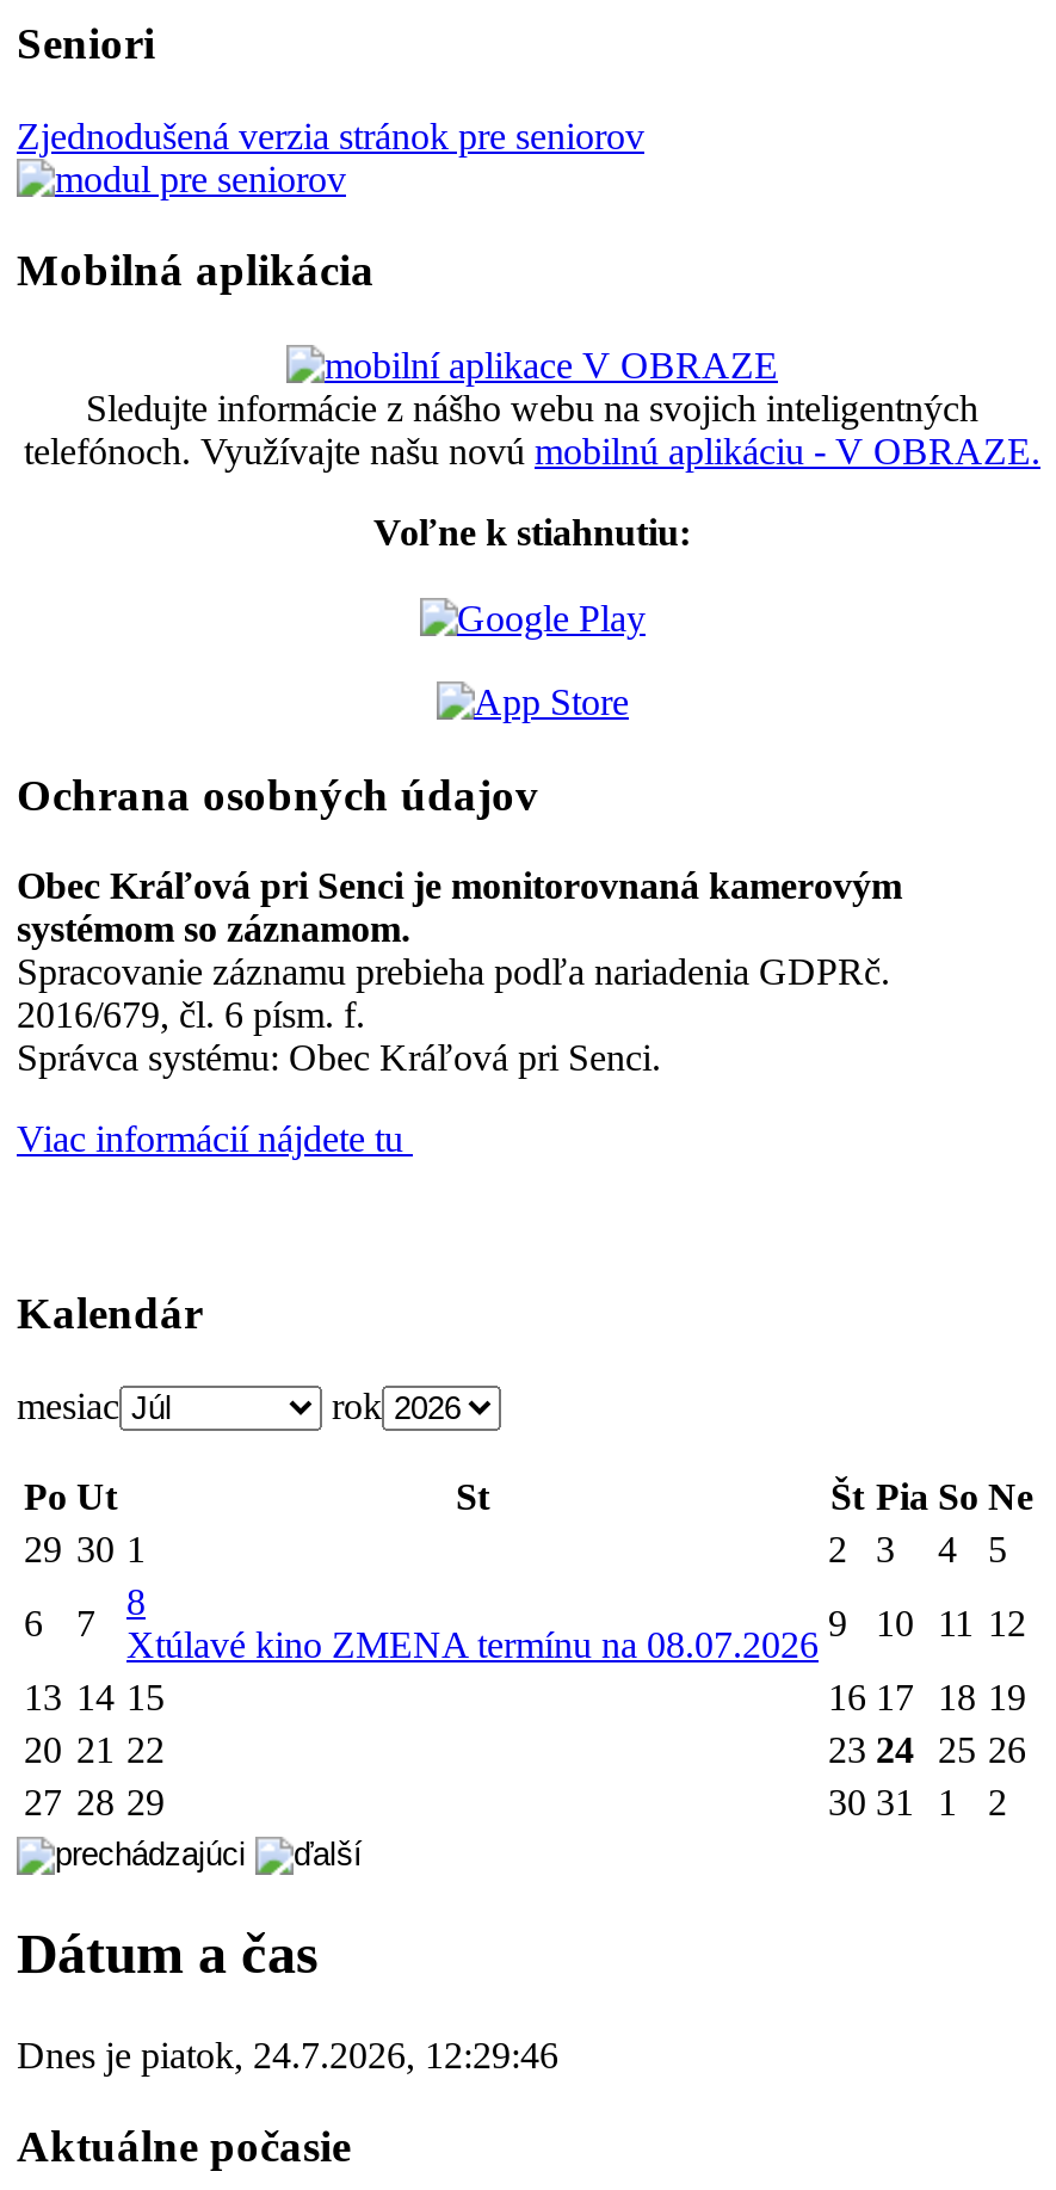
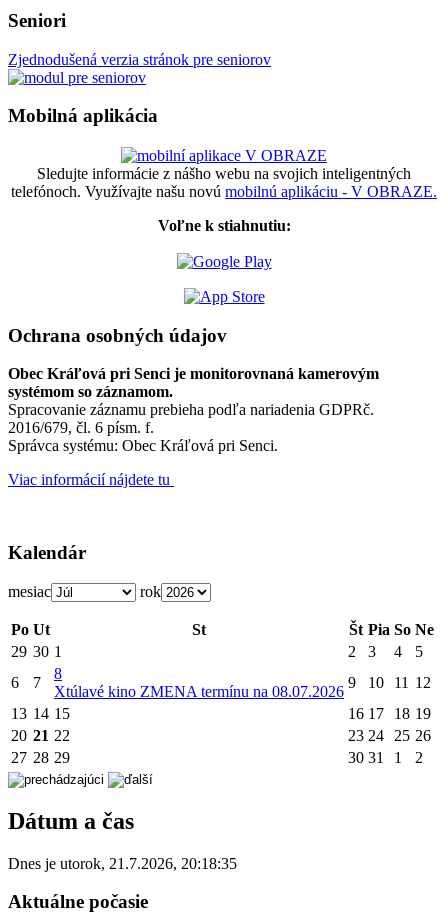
- Dnes je piatok, 24.7.2026, 12:29:46
+ Dnes je utorok, 21.7.2026, 20:18:35
